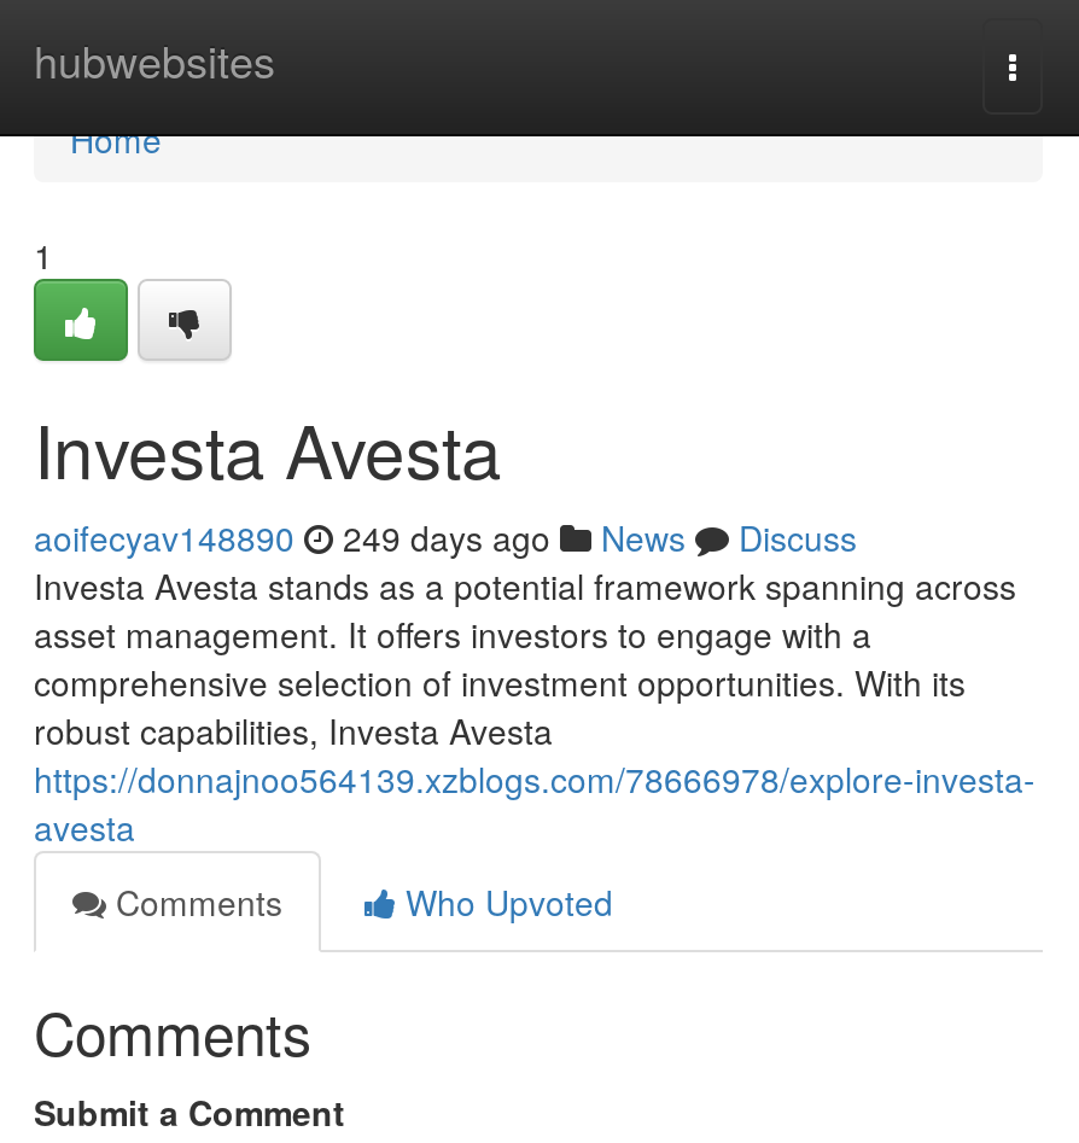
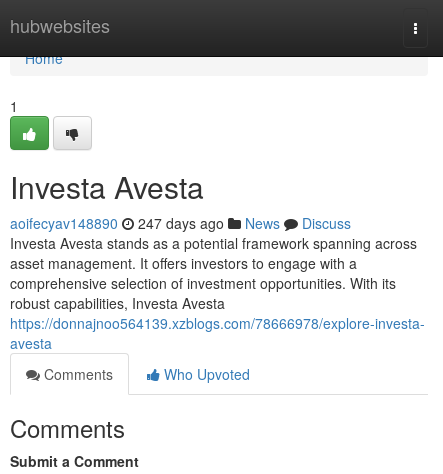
- aoifecyav148890 249 days ago News Discuss
+ aoifecyav148890 247 days ago News Discuss
